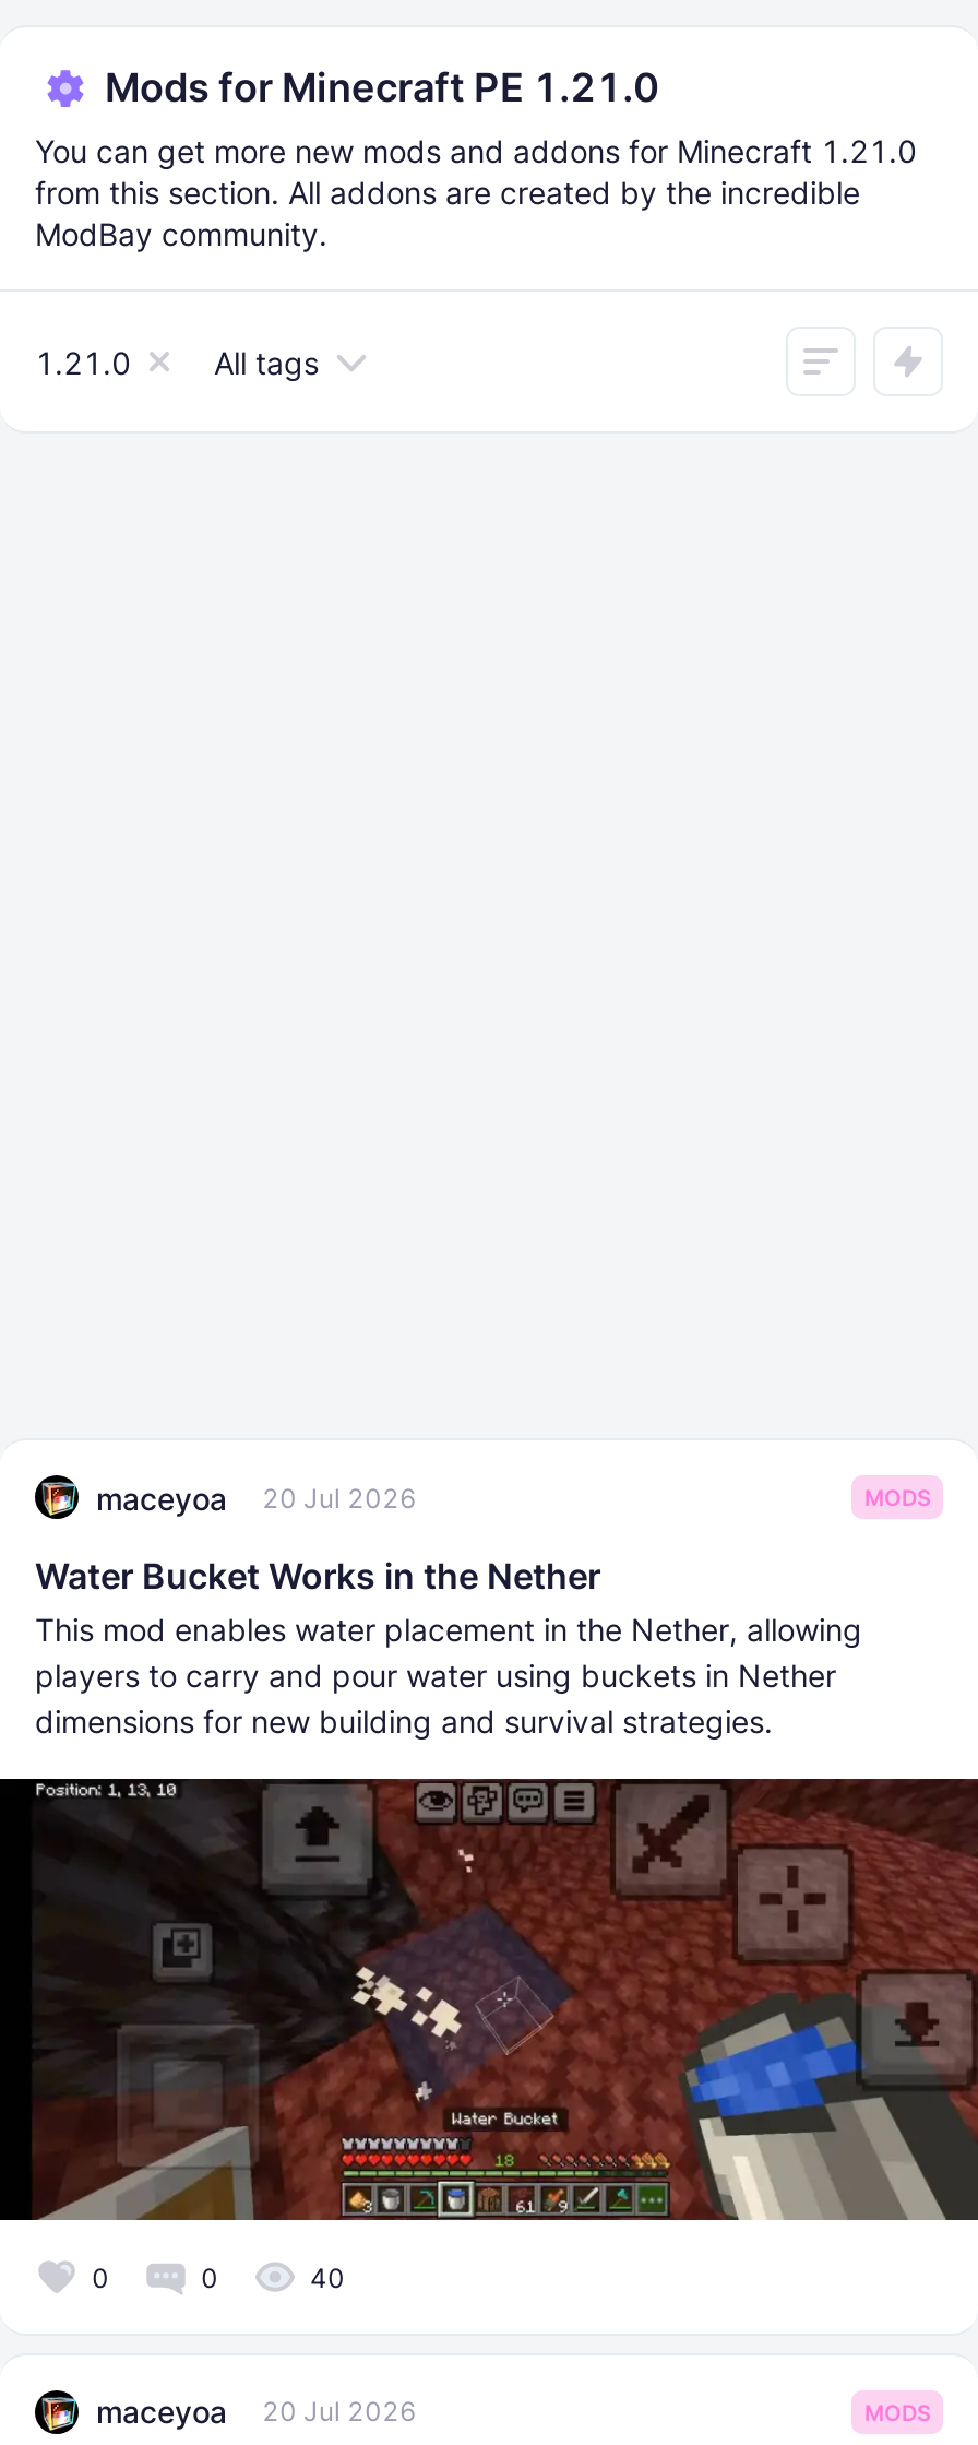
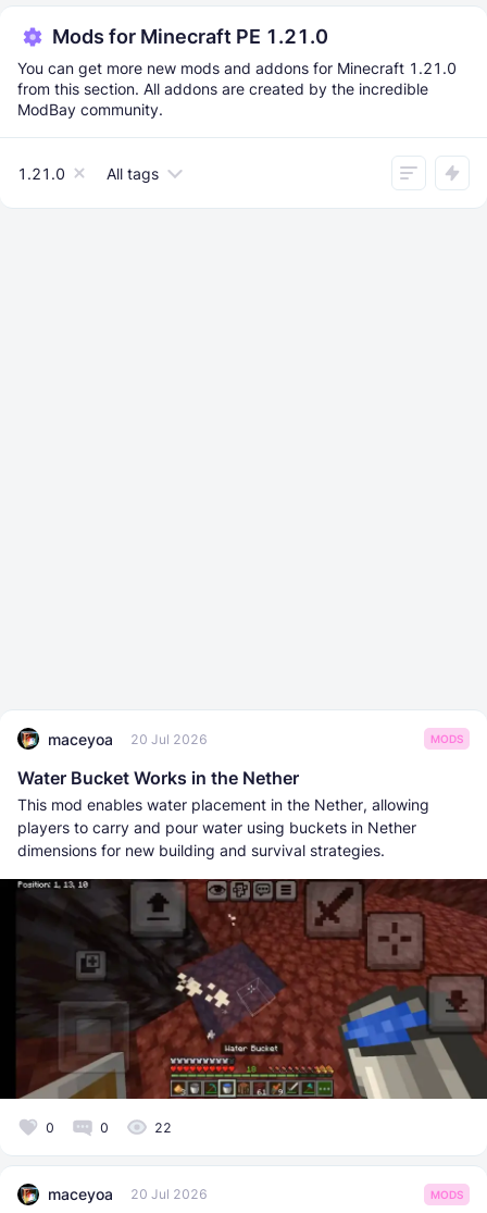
- 40
+ 22
